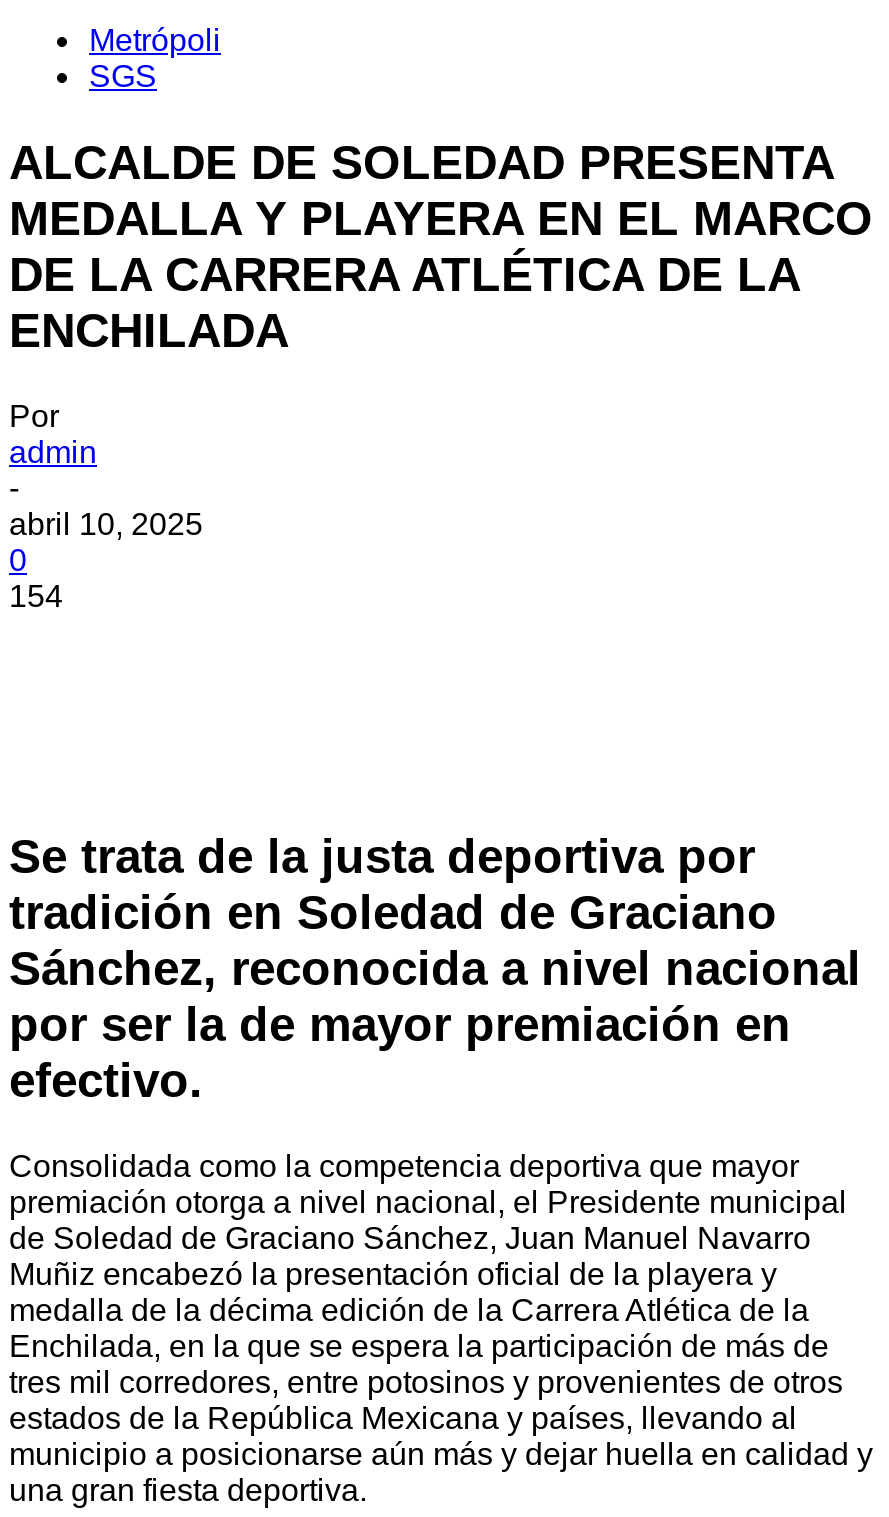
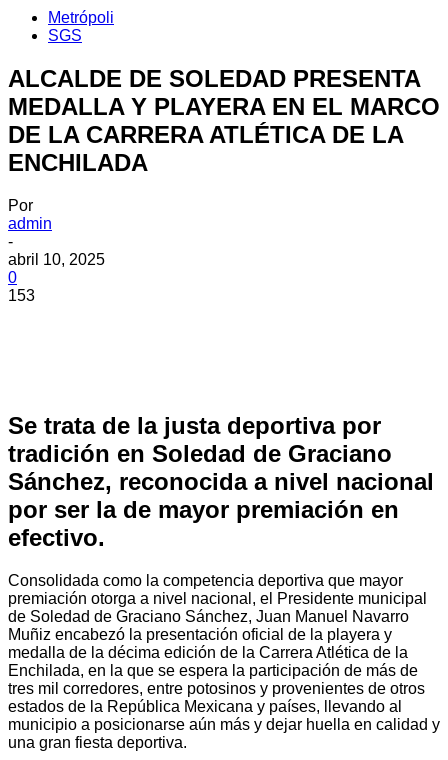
- 154
+ 153
